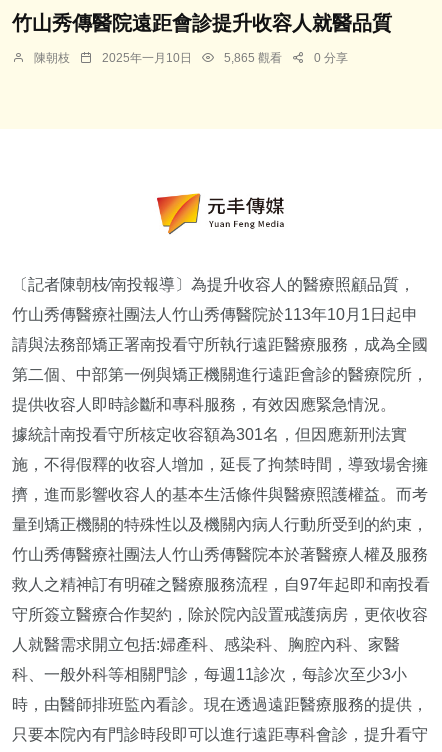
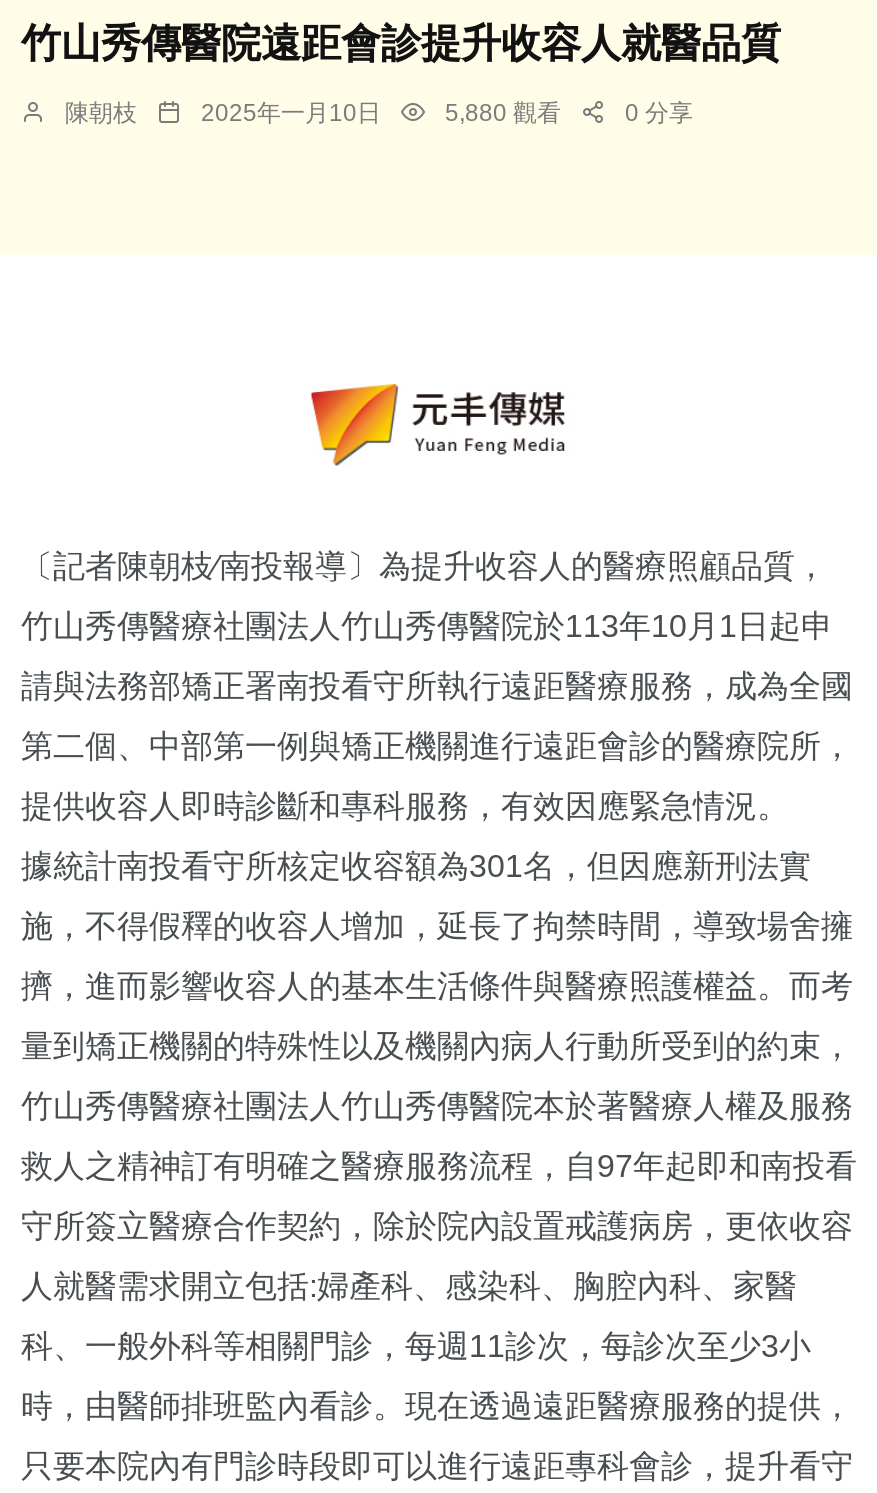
- 5,865 觀看
+ 5,880 觀看
